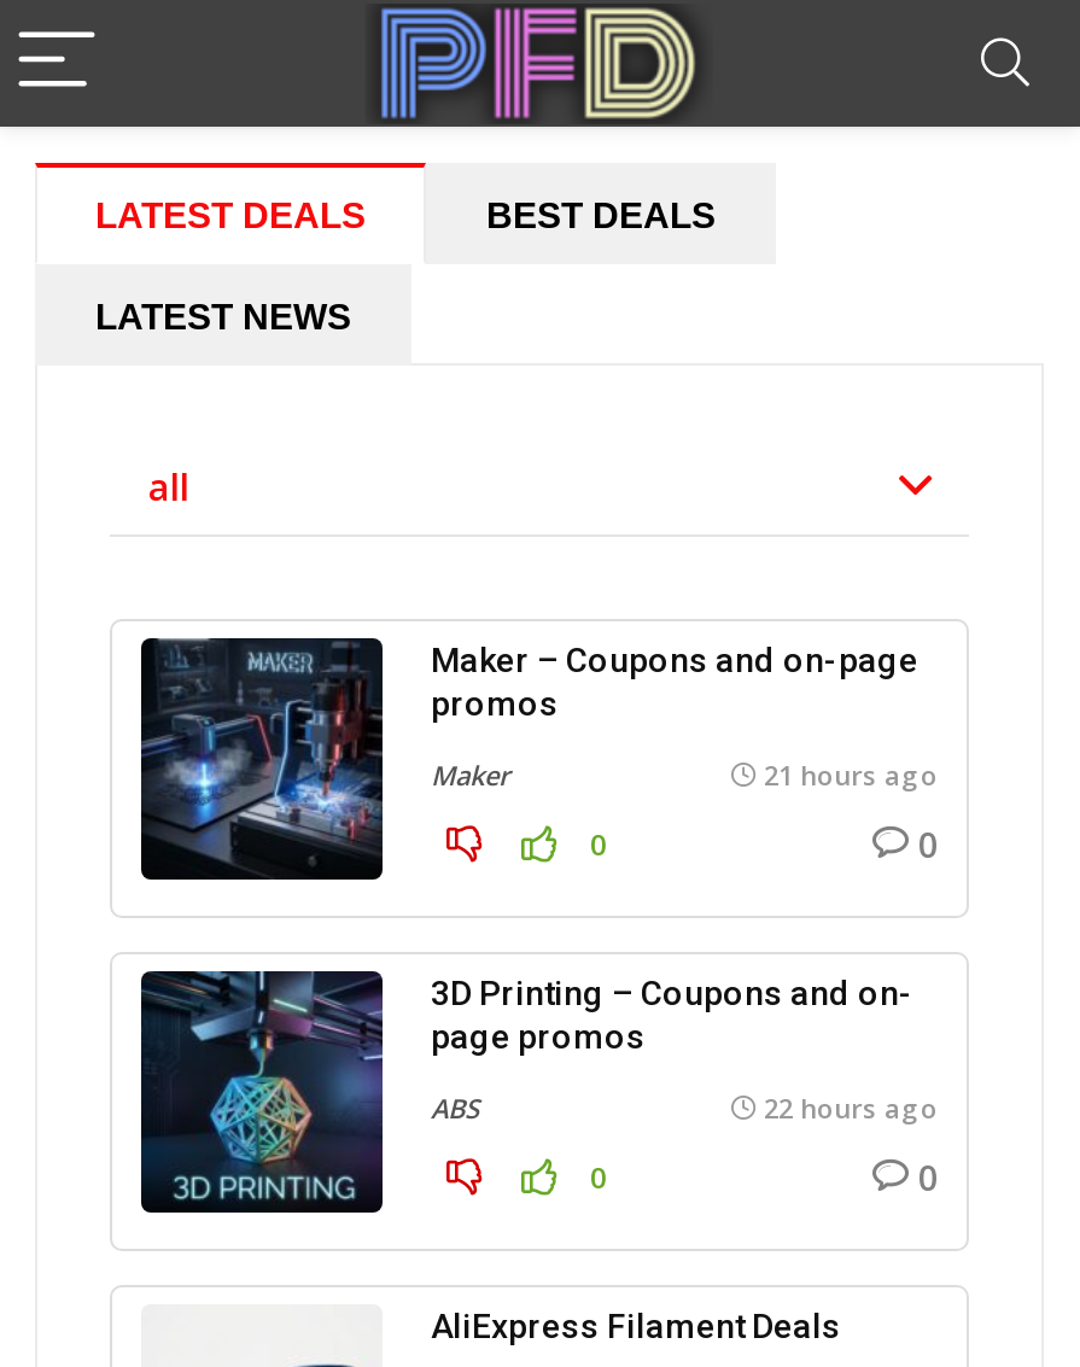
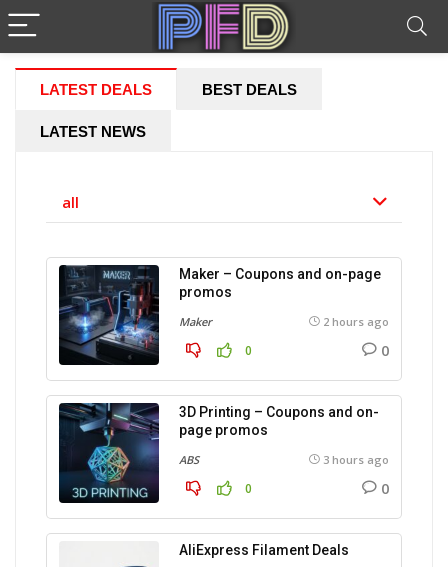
- 21 hours ago
+ 2 hours ago

- 22 hours ago
+ 3 hours ago
